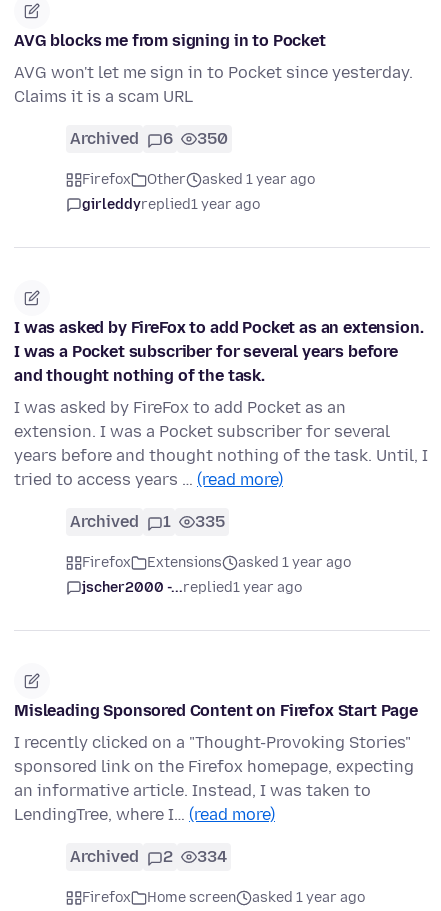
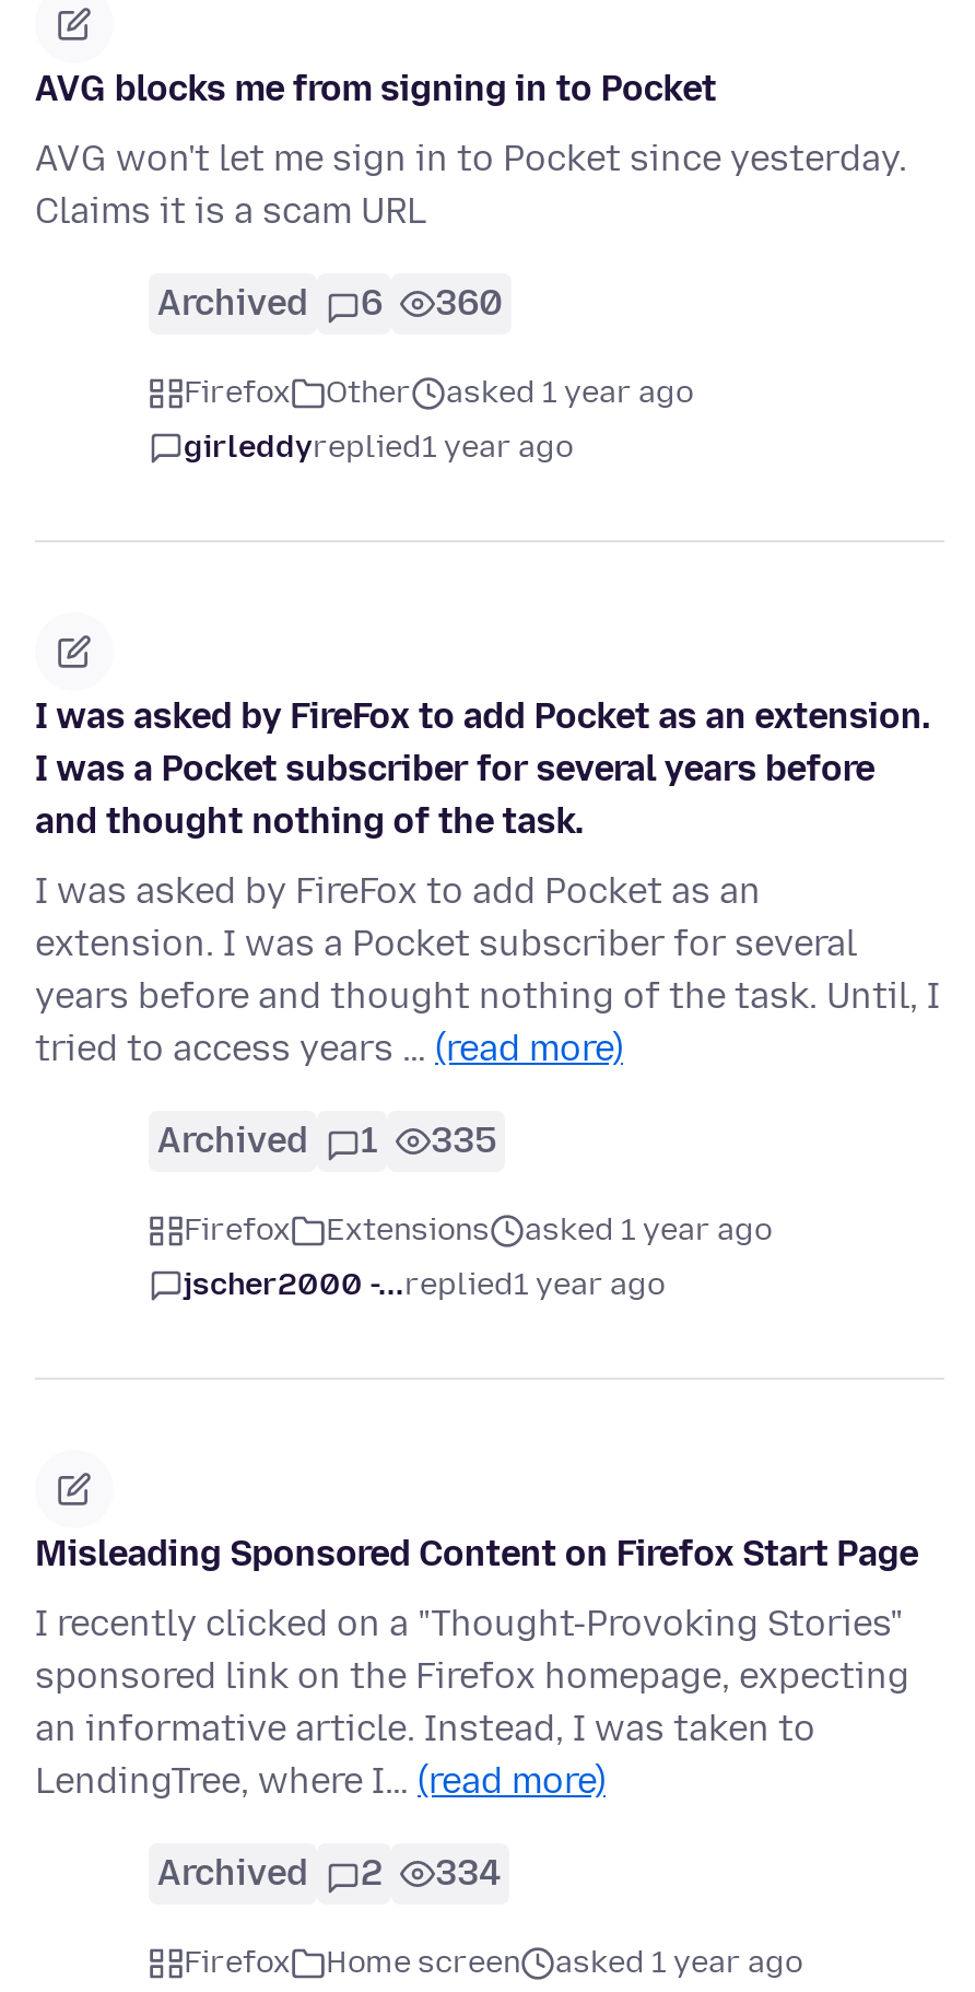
- Archived 6 350
+ Archived 6 360
